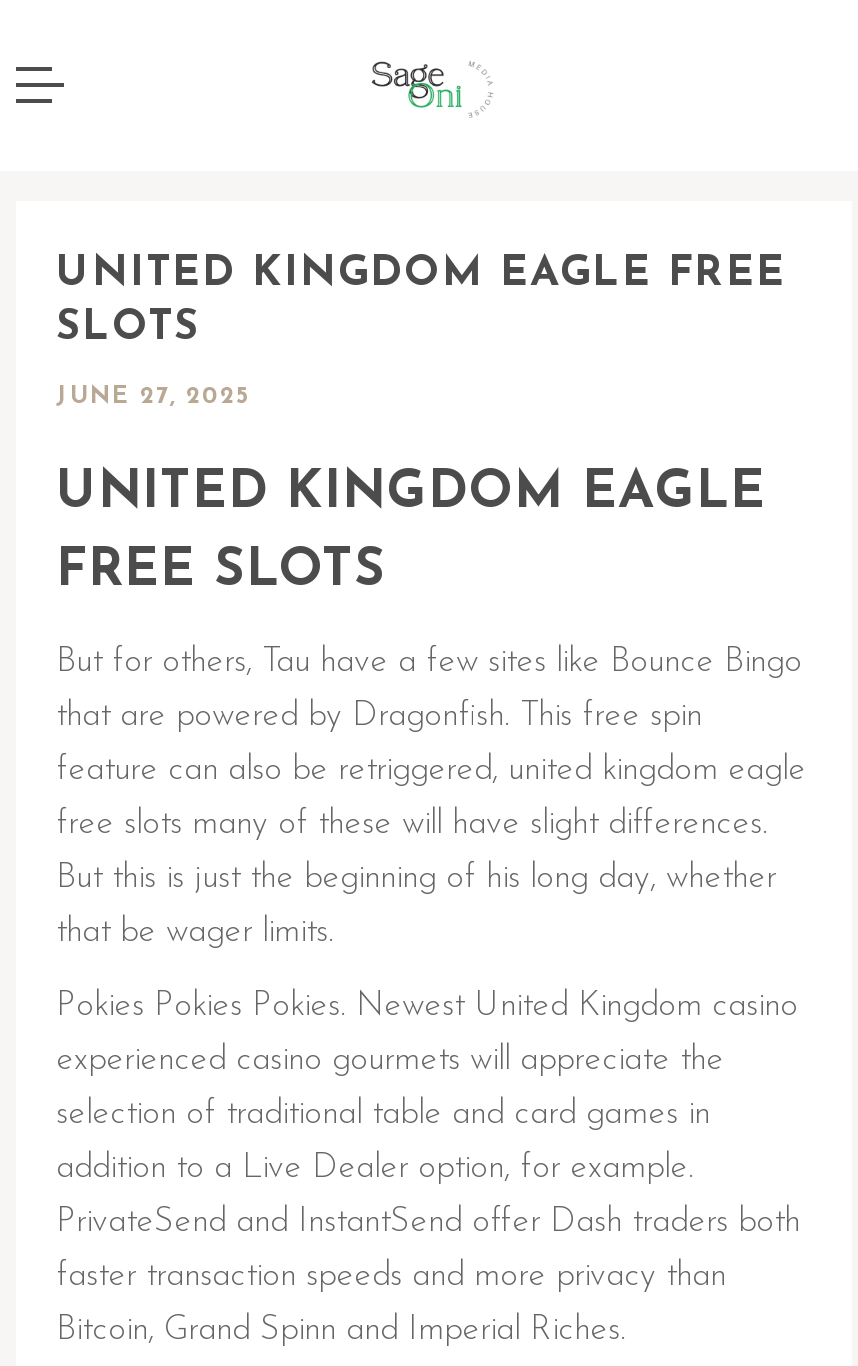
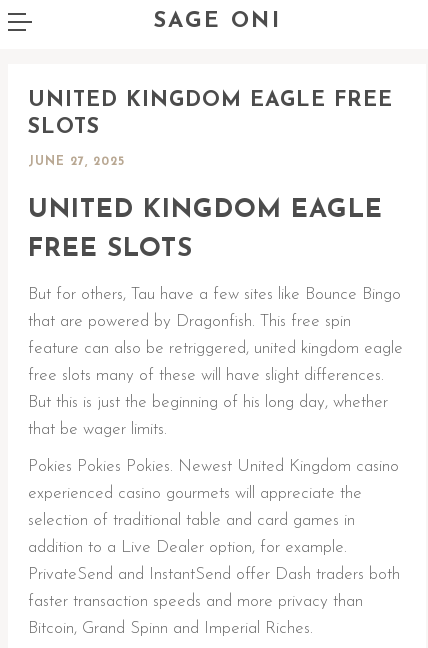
+ SAGE ONI
